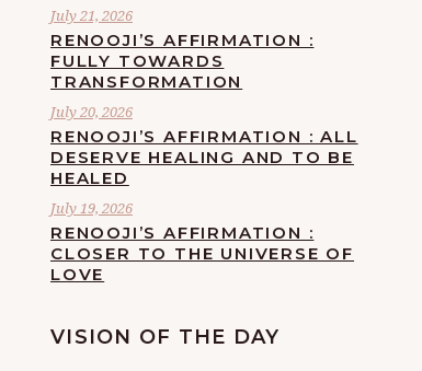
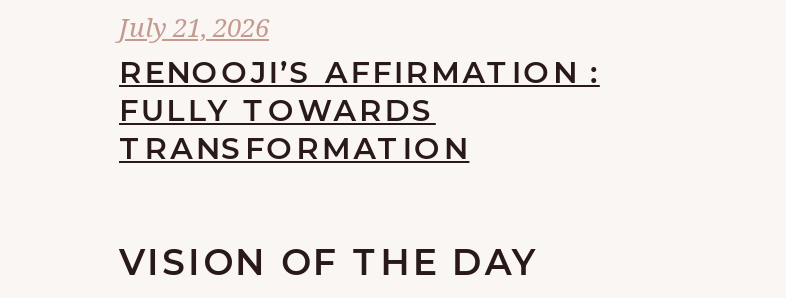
- July 20, 2026
- RENOOJI’S AFFIRMATION : ALL
- DESERVE HEALING AND TO BE
- HEALED
- July 19, 2026
- RENOOJI’S AFFIRMATION :
- CLOSER TO THE UNIVERSE OF
- LOVE
